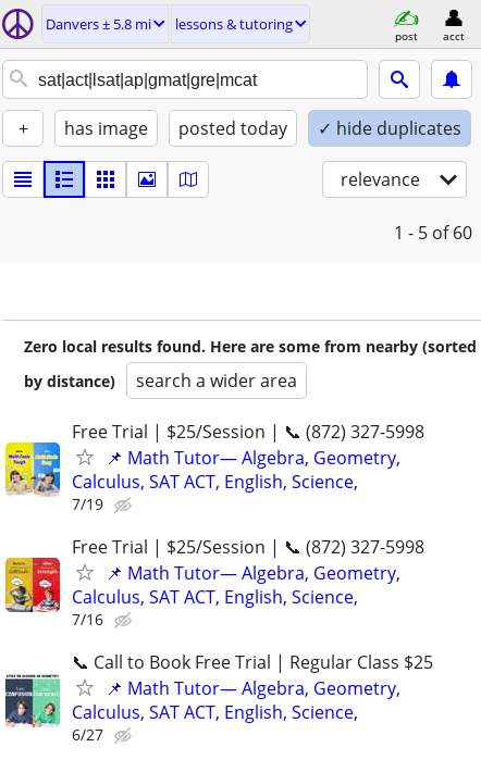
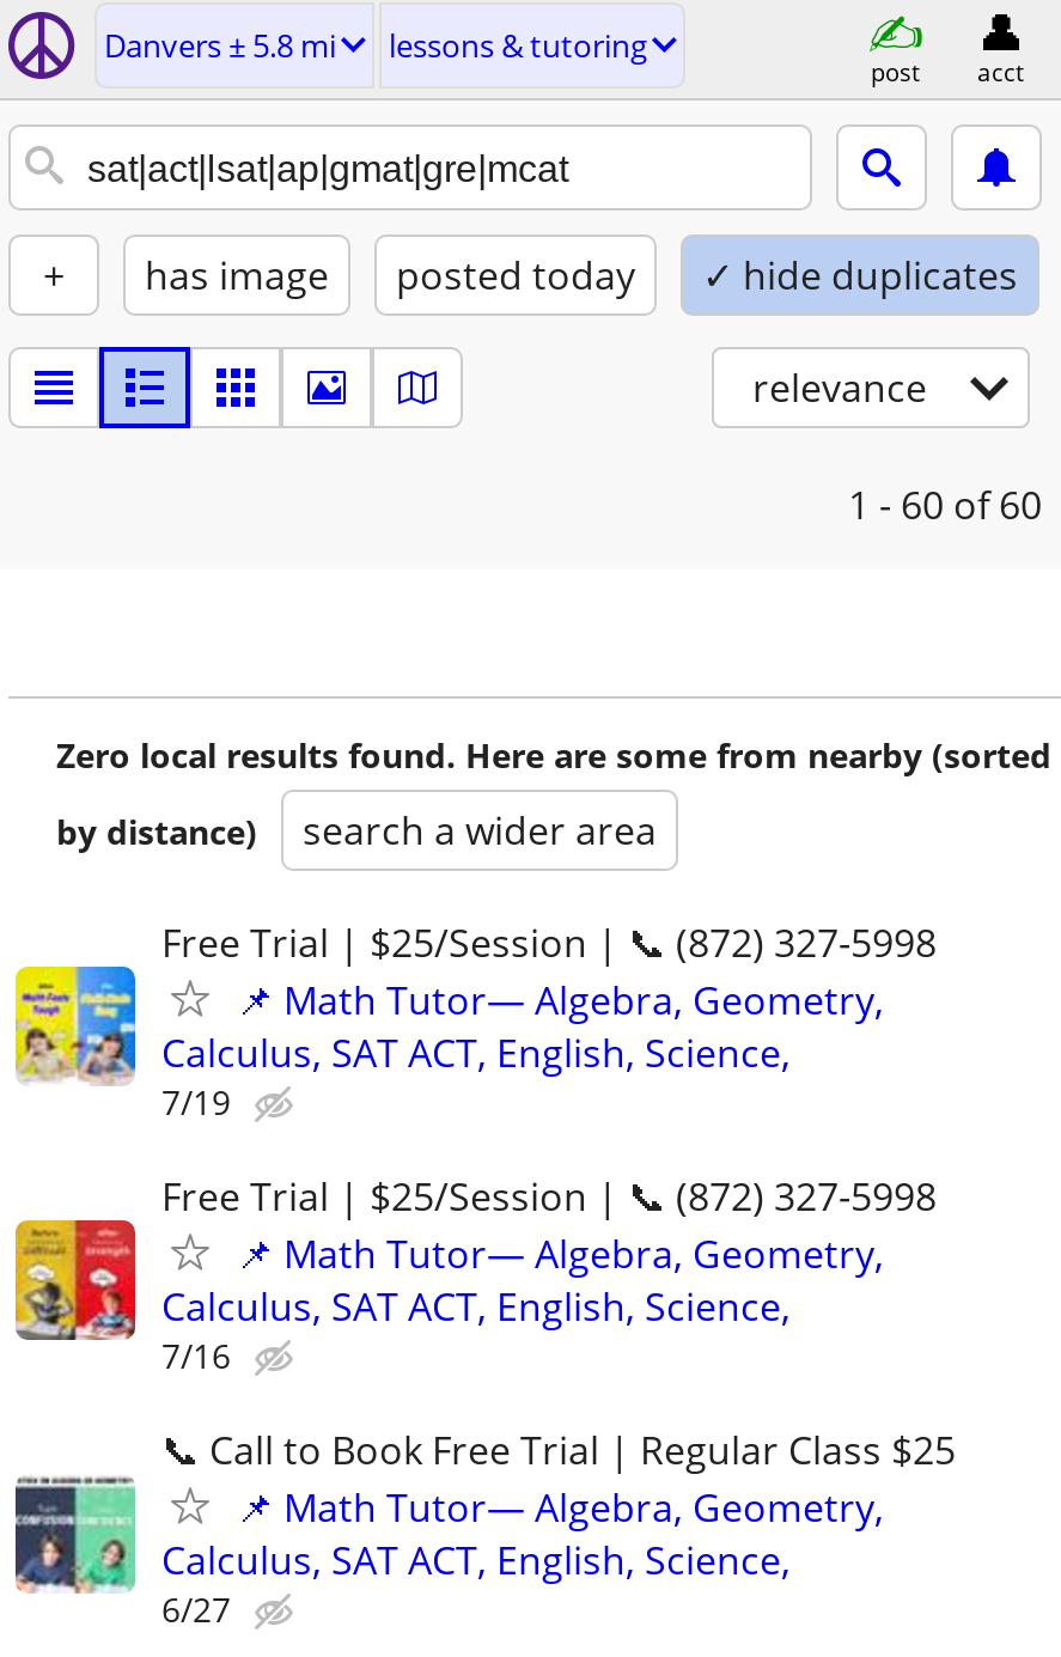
- 1 - 5 of 60
+ 1 - 60 of 60
